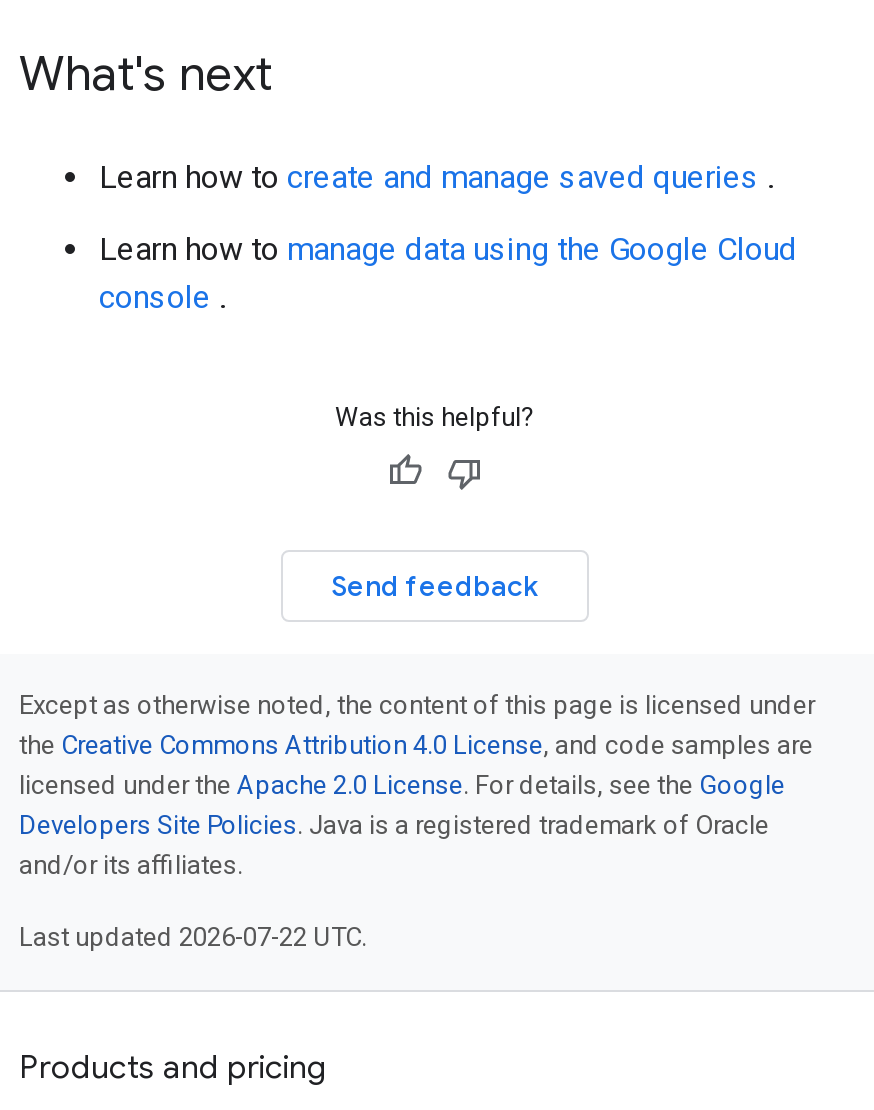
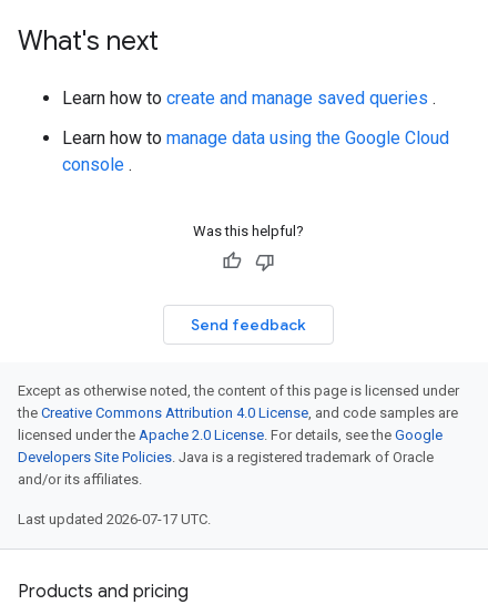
- Last updated 2026-07-22 UTC.
+ Last updated 2026-07-17 UTC.
